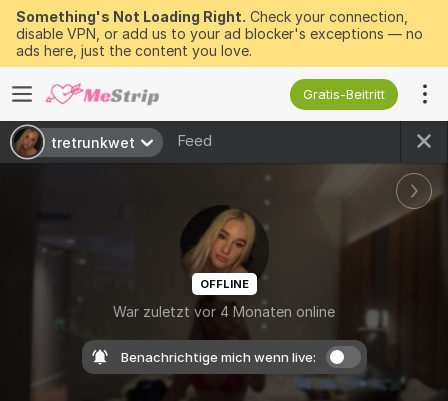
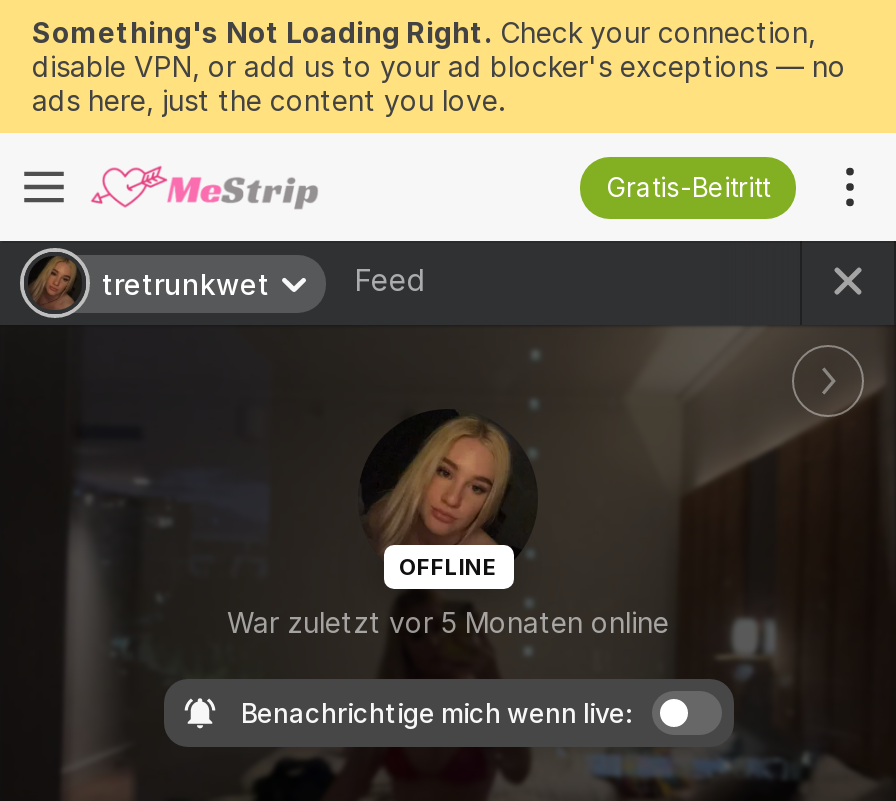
- War zuletzt vor 4 Monaten online
+ War zuletzt vor 5 Monaten online
